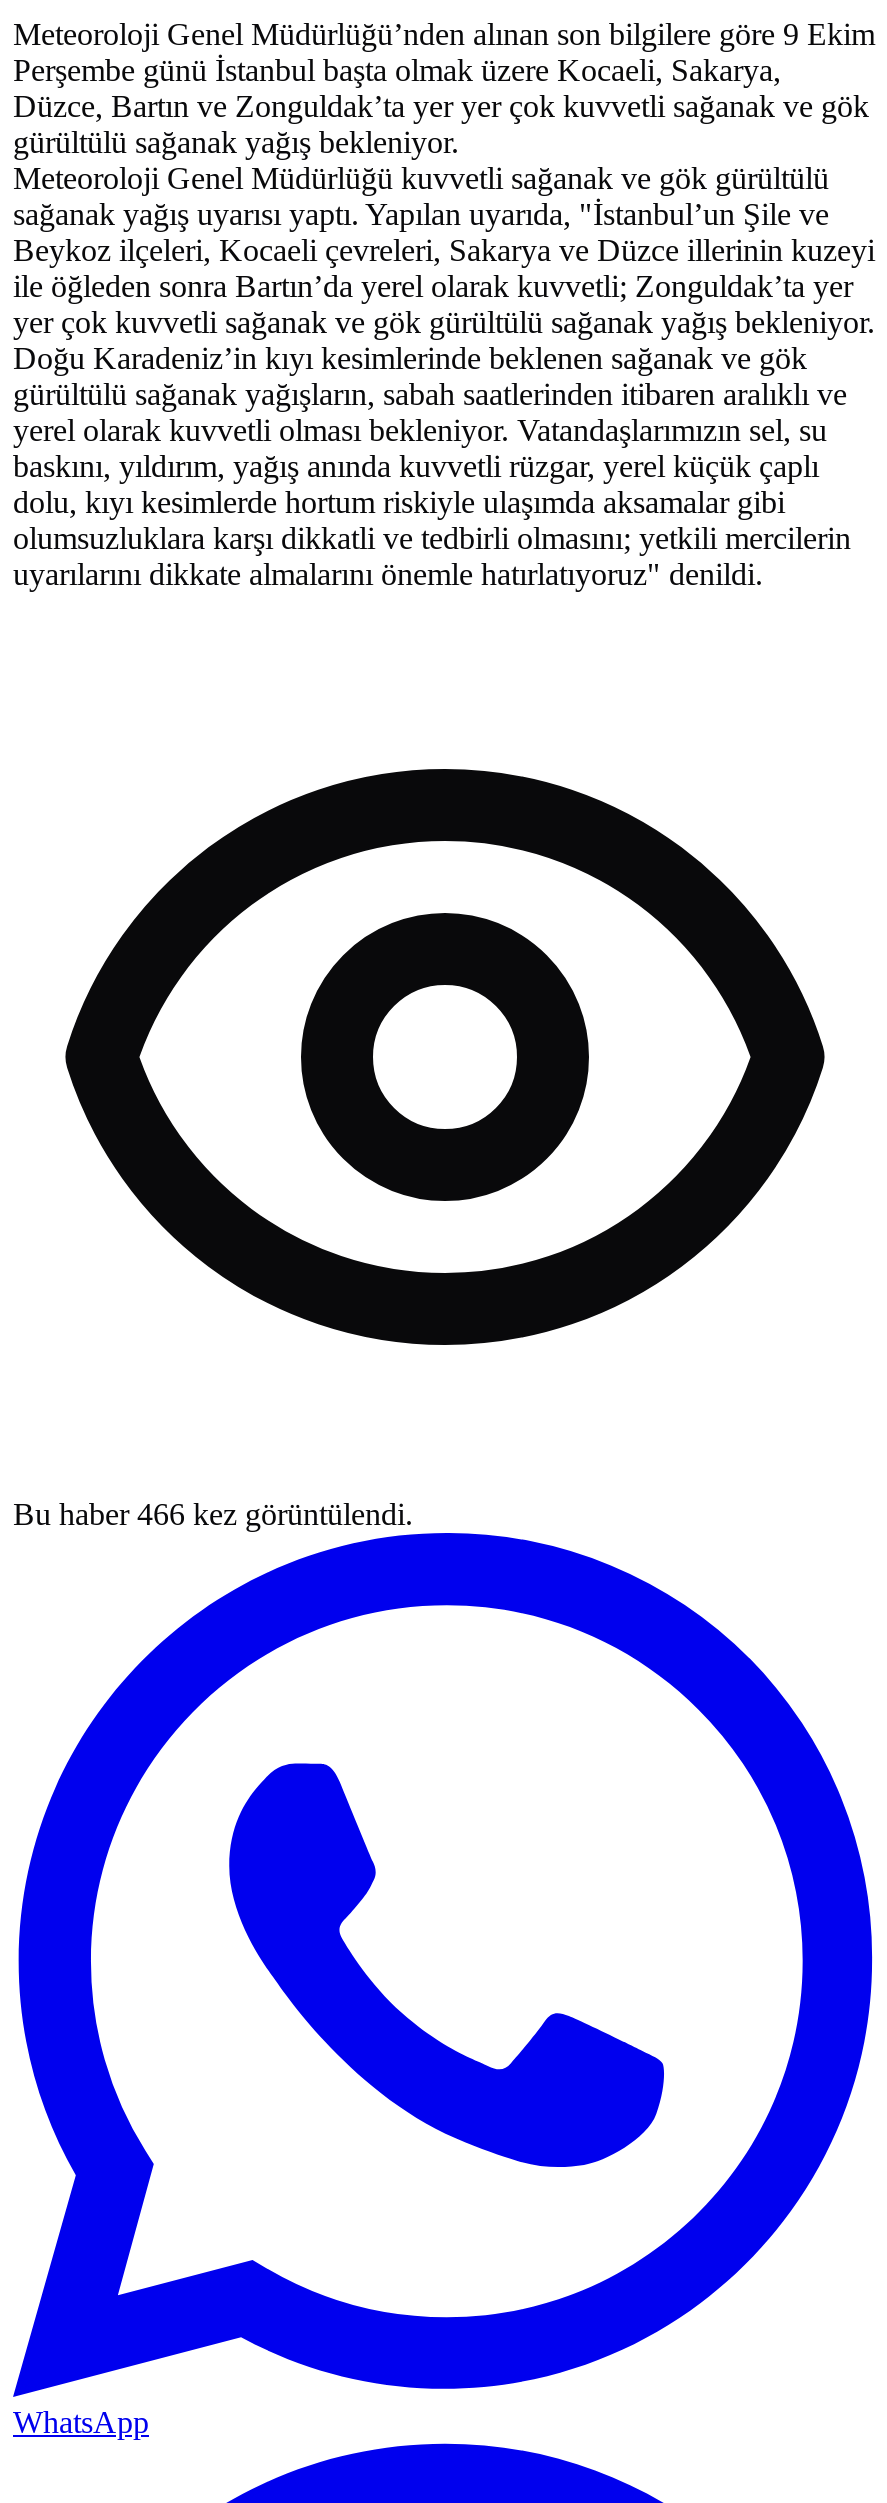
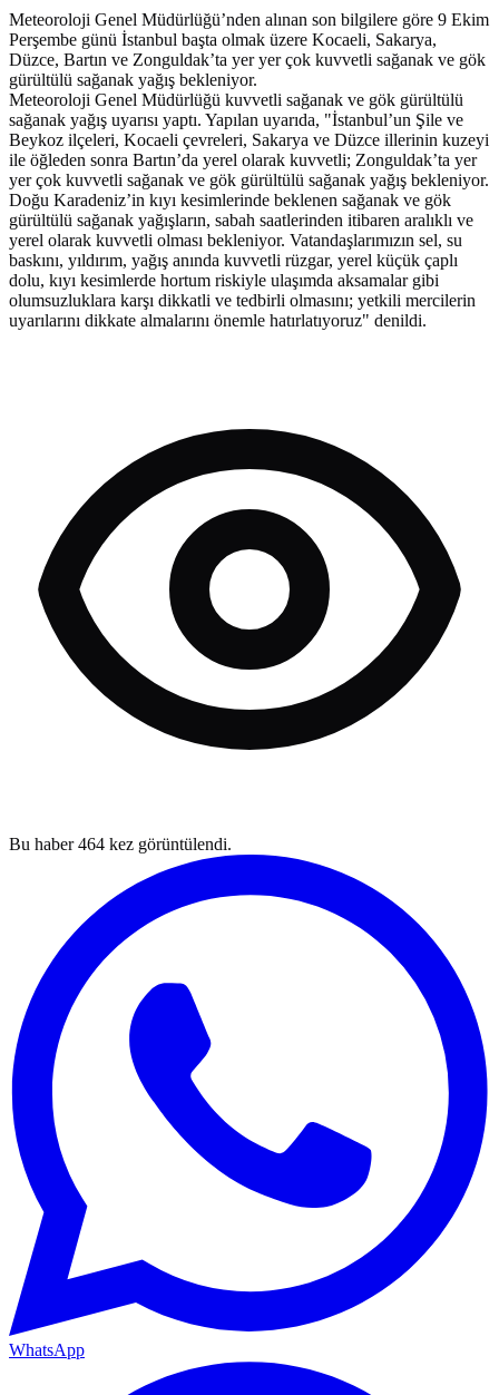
- Bu haber 466 kez görüntülendi.
+ Bu haber 464 kez görüntülendi.
